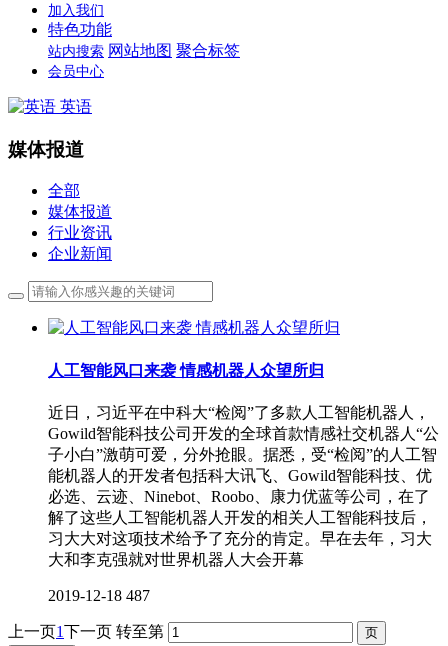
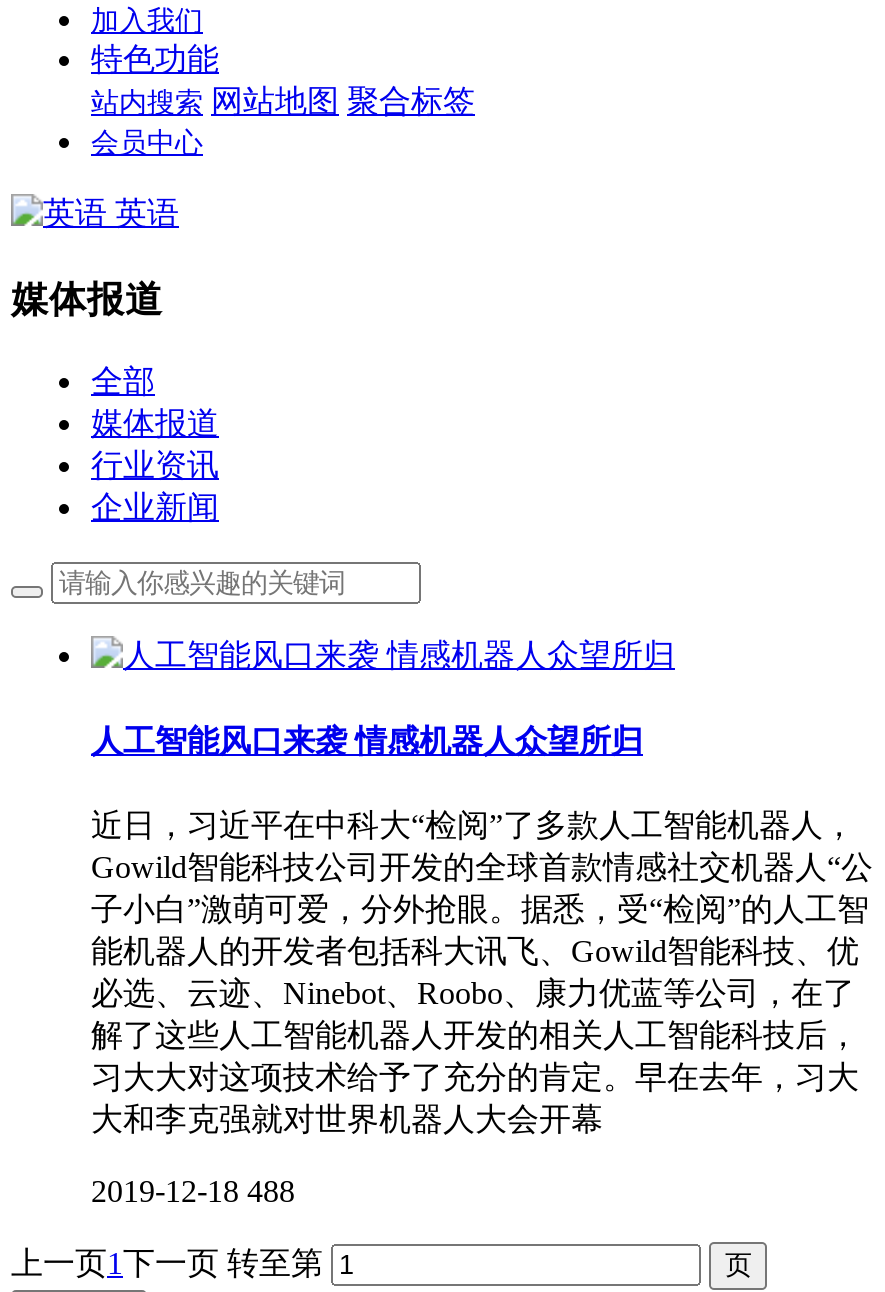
- 2019-12-18 487
+ 2019-12-18 488
